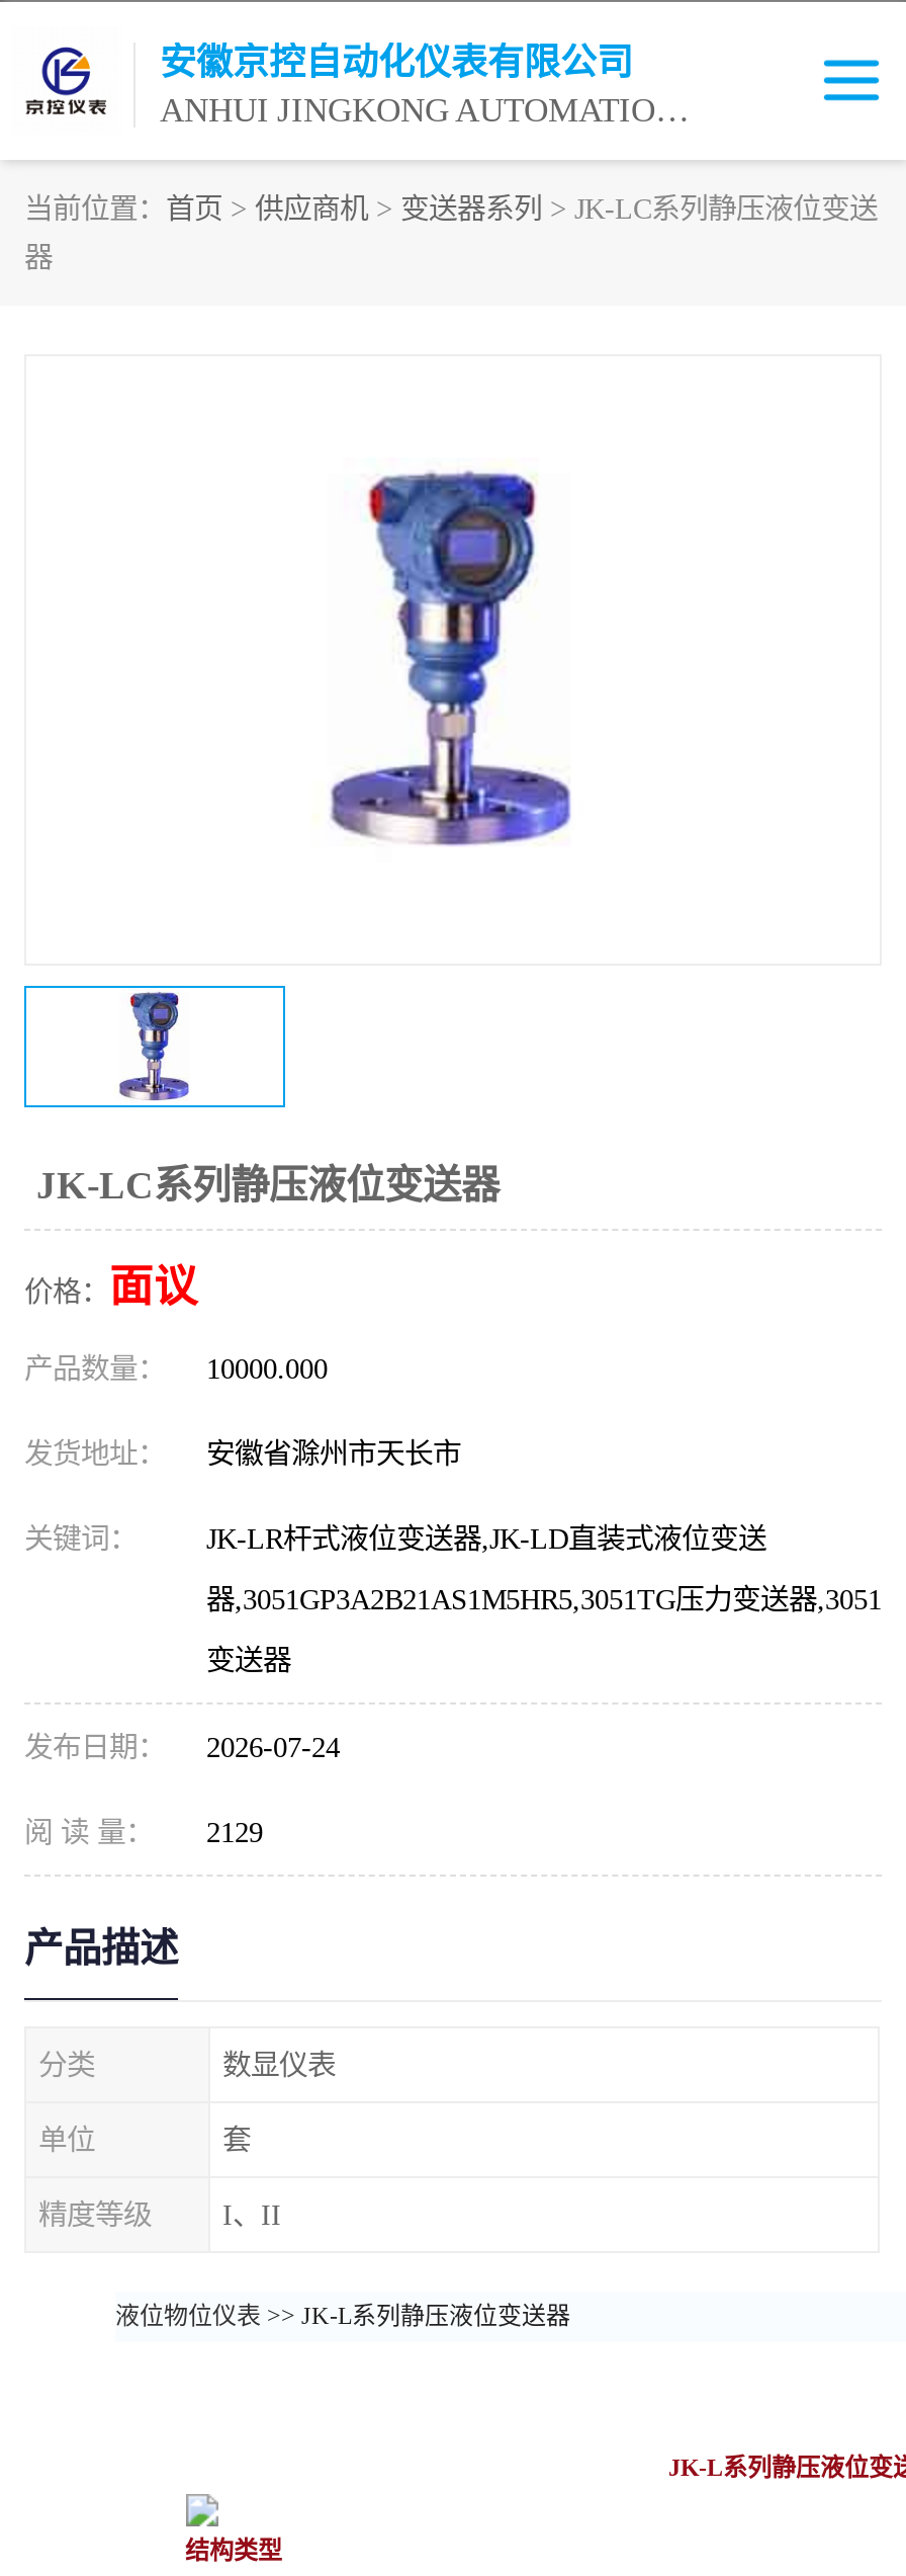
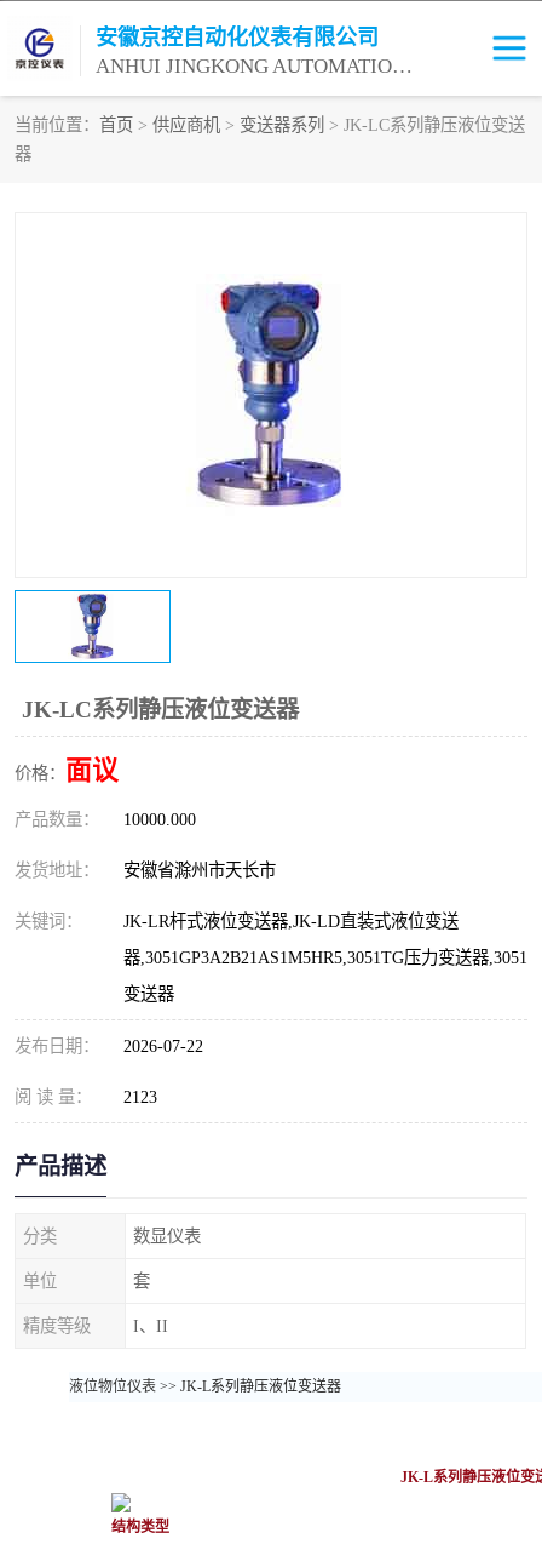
- 发布日期： 2026-07-24
+ 发布日期： 2026-07-22

- 阅 读 量： 2129
+ 阅 读 量： 2123
